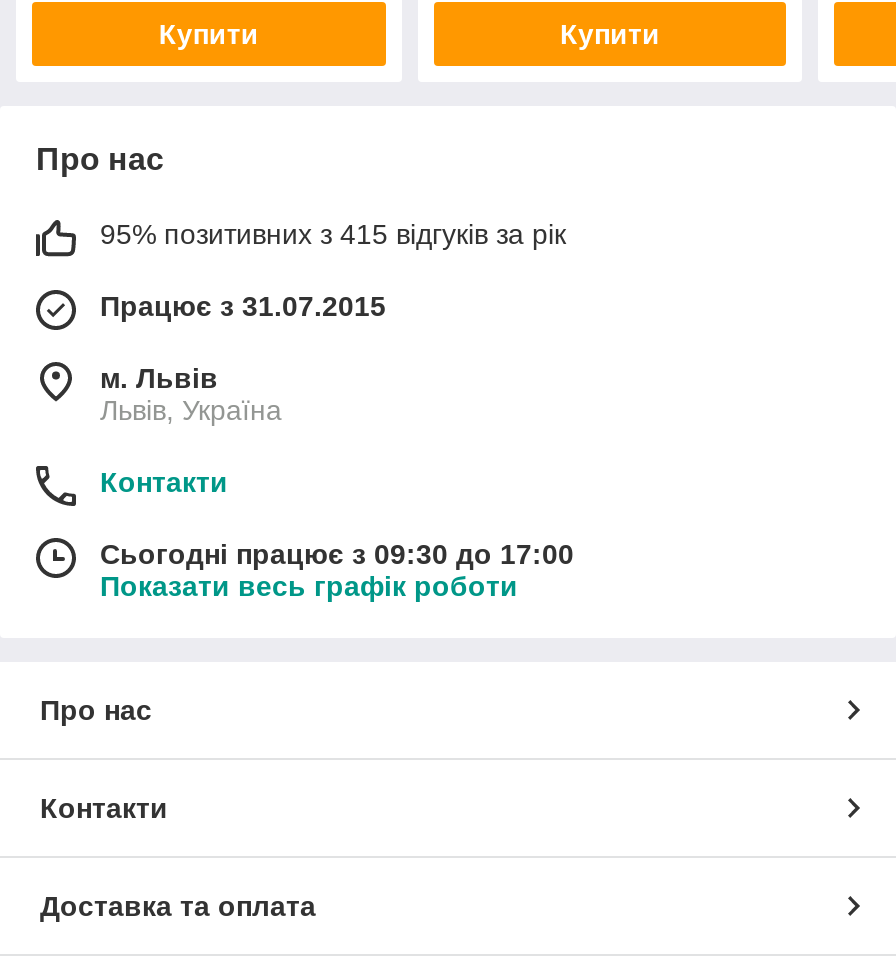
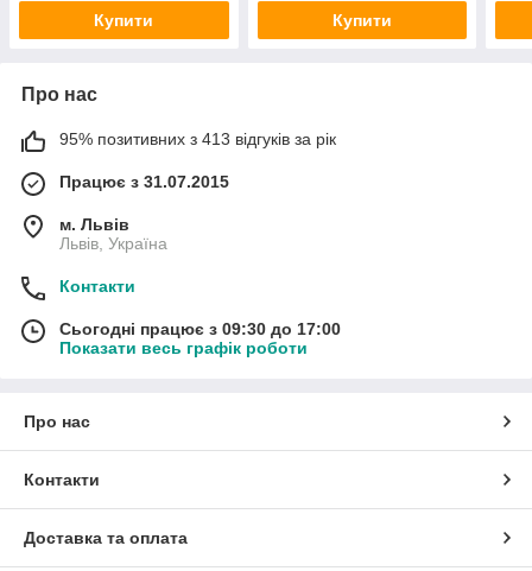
- 95% позитивних з 415 відгуків за рік
+ 95% позитивних з 413 відгуків за рік
